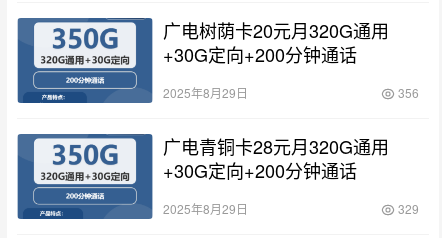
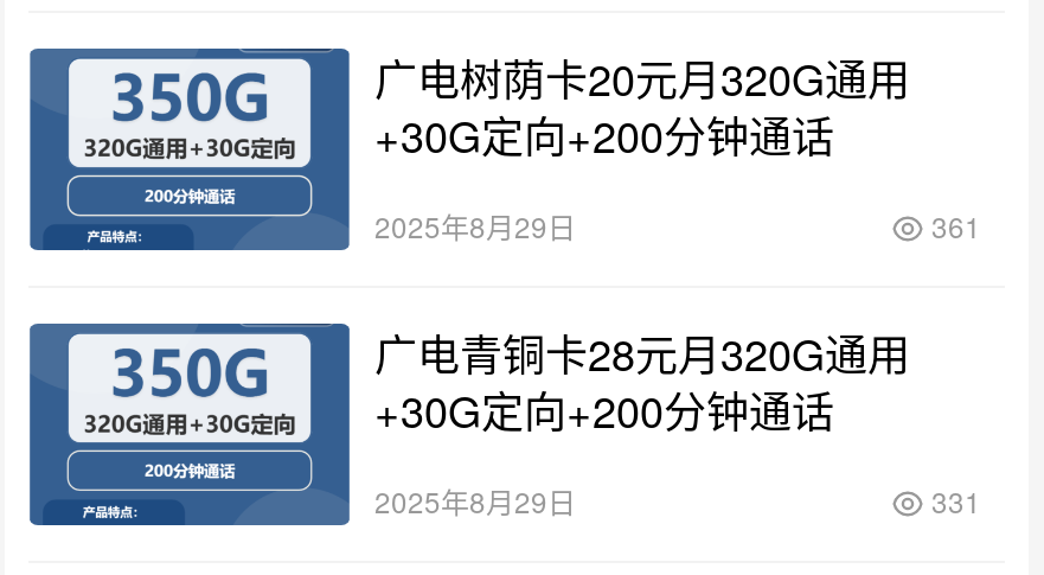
- 356
+ 361

- 329
+ 331
